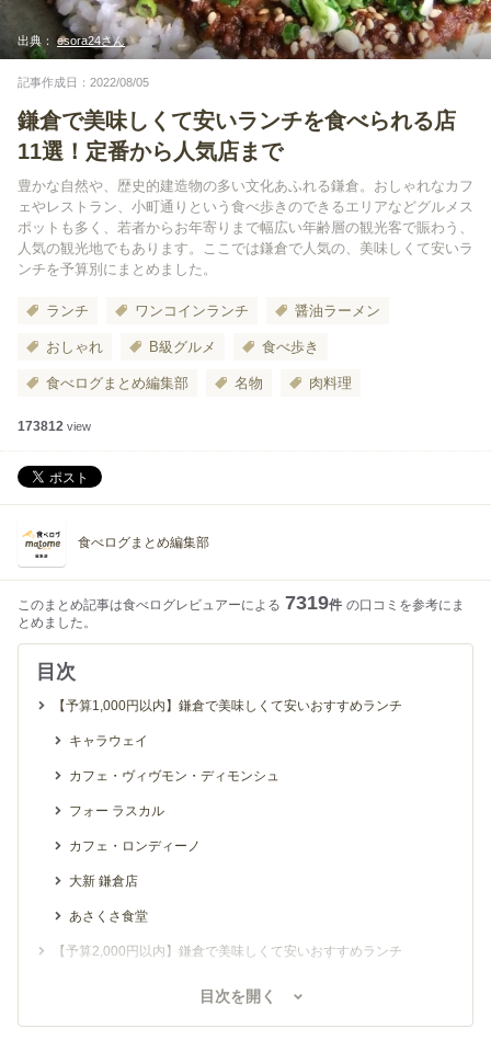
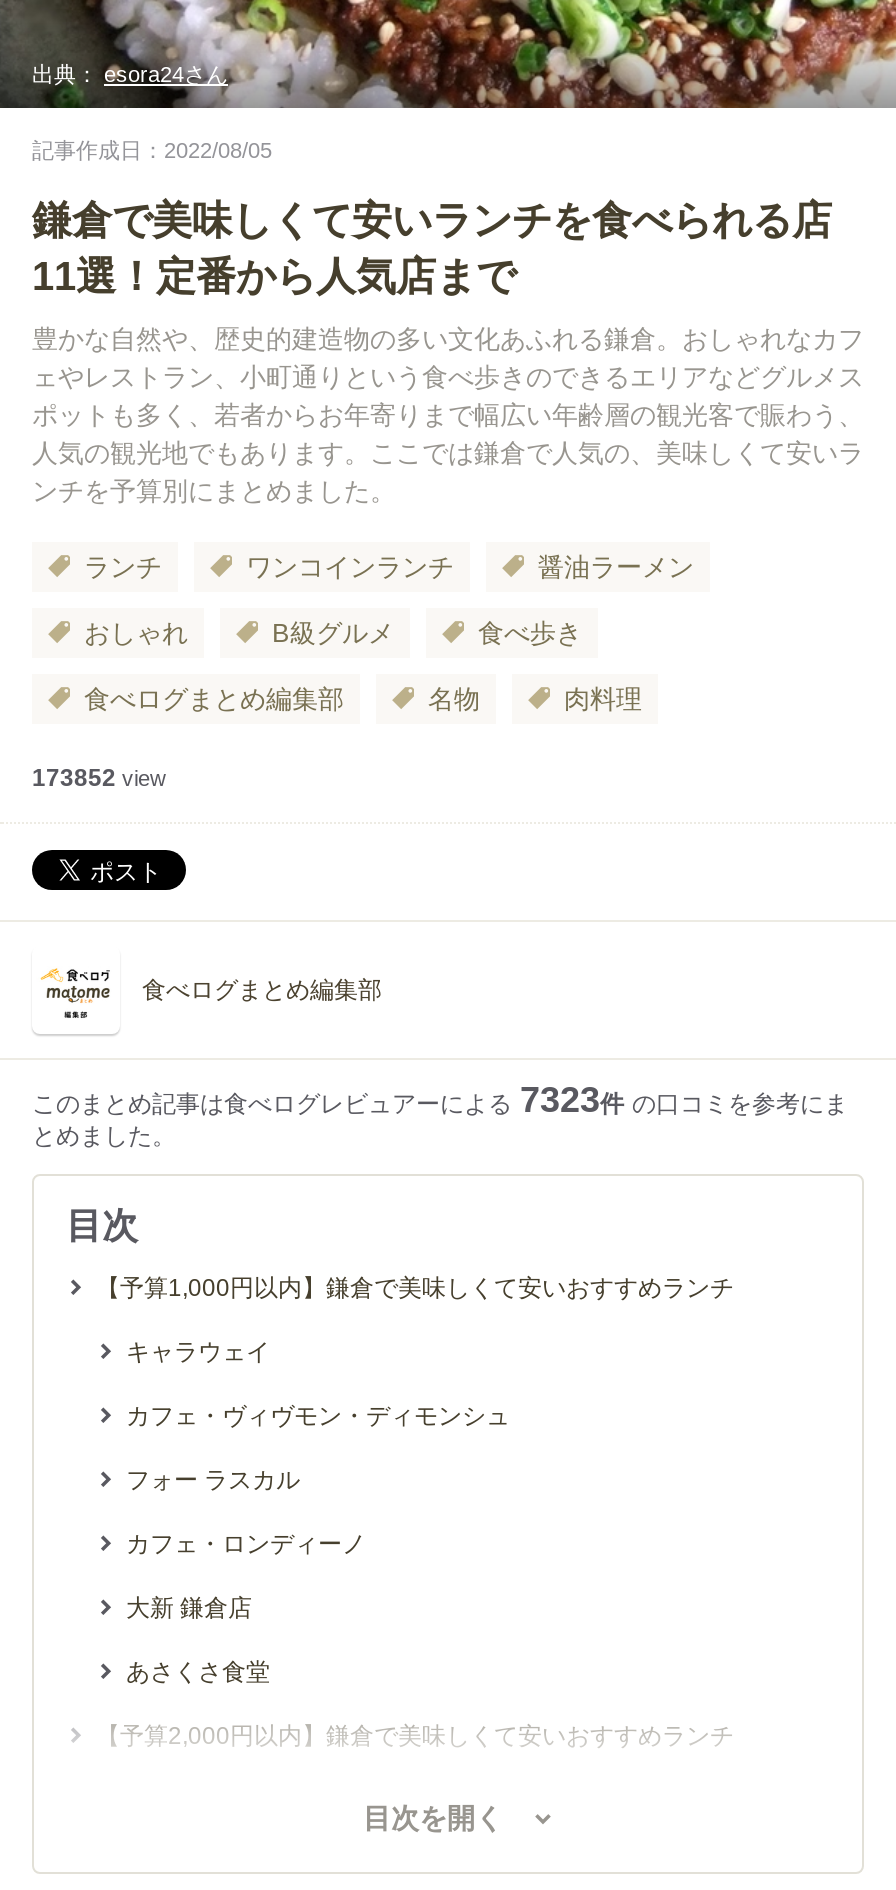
- 173812 view
+ 173852 view

- このまとめ記事は食べログレビュアーによる 7319件 の口コミを参考にま
+ このまとめ記事は食べログレビュアーによる 7323件 の口コミを参考にま
